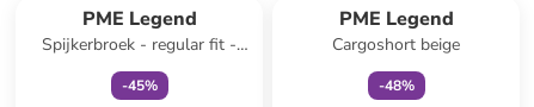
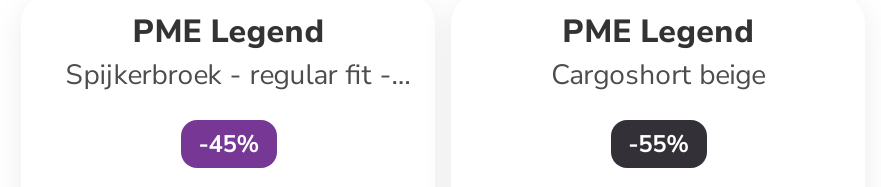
- -48%
+ -55%
